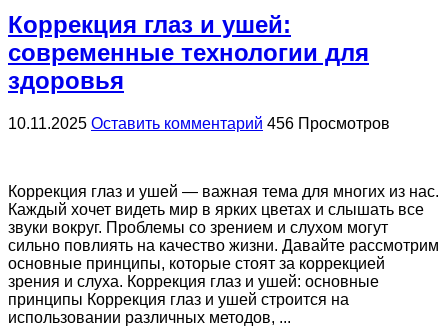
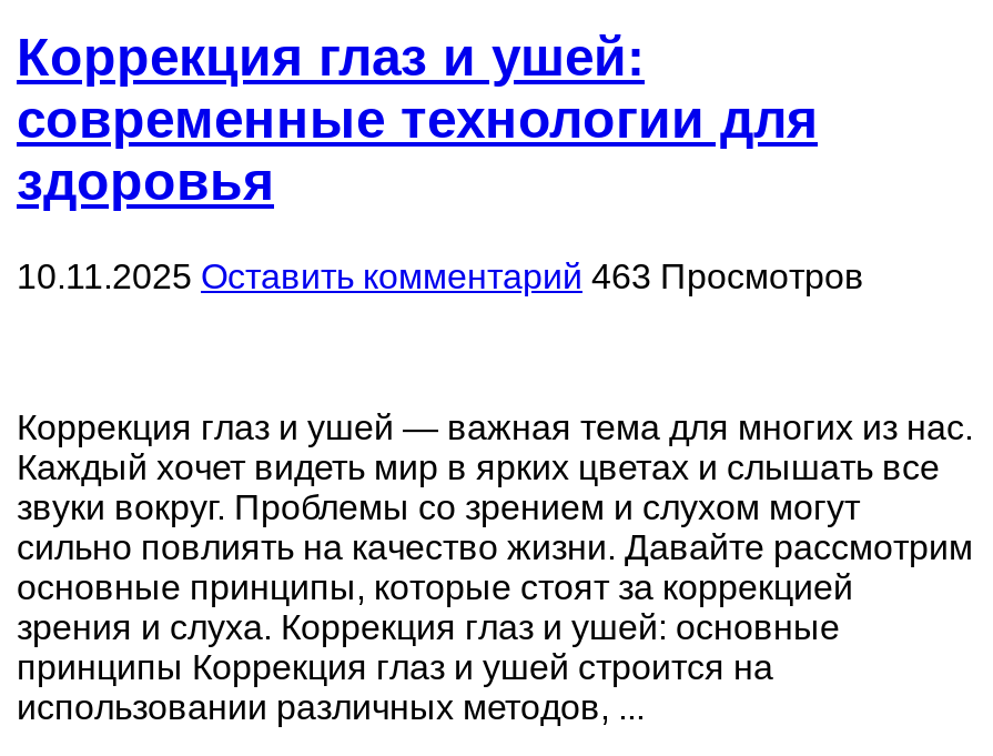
- 10.11.2025 Оставить комментарий 456 Просмотров
+ 10.11.2025 Оставить комментарий 463 Просмотров
